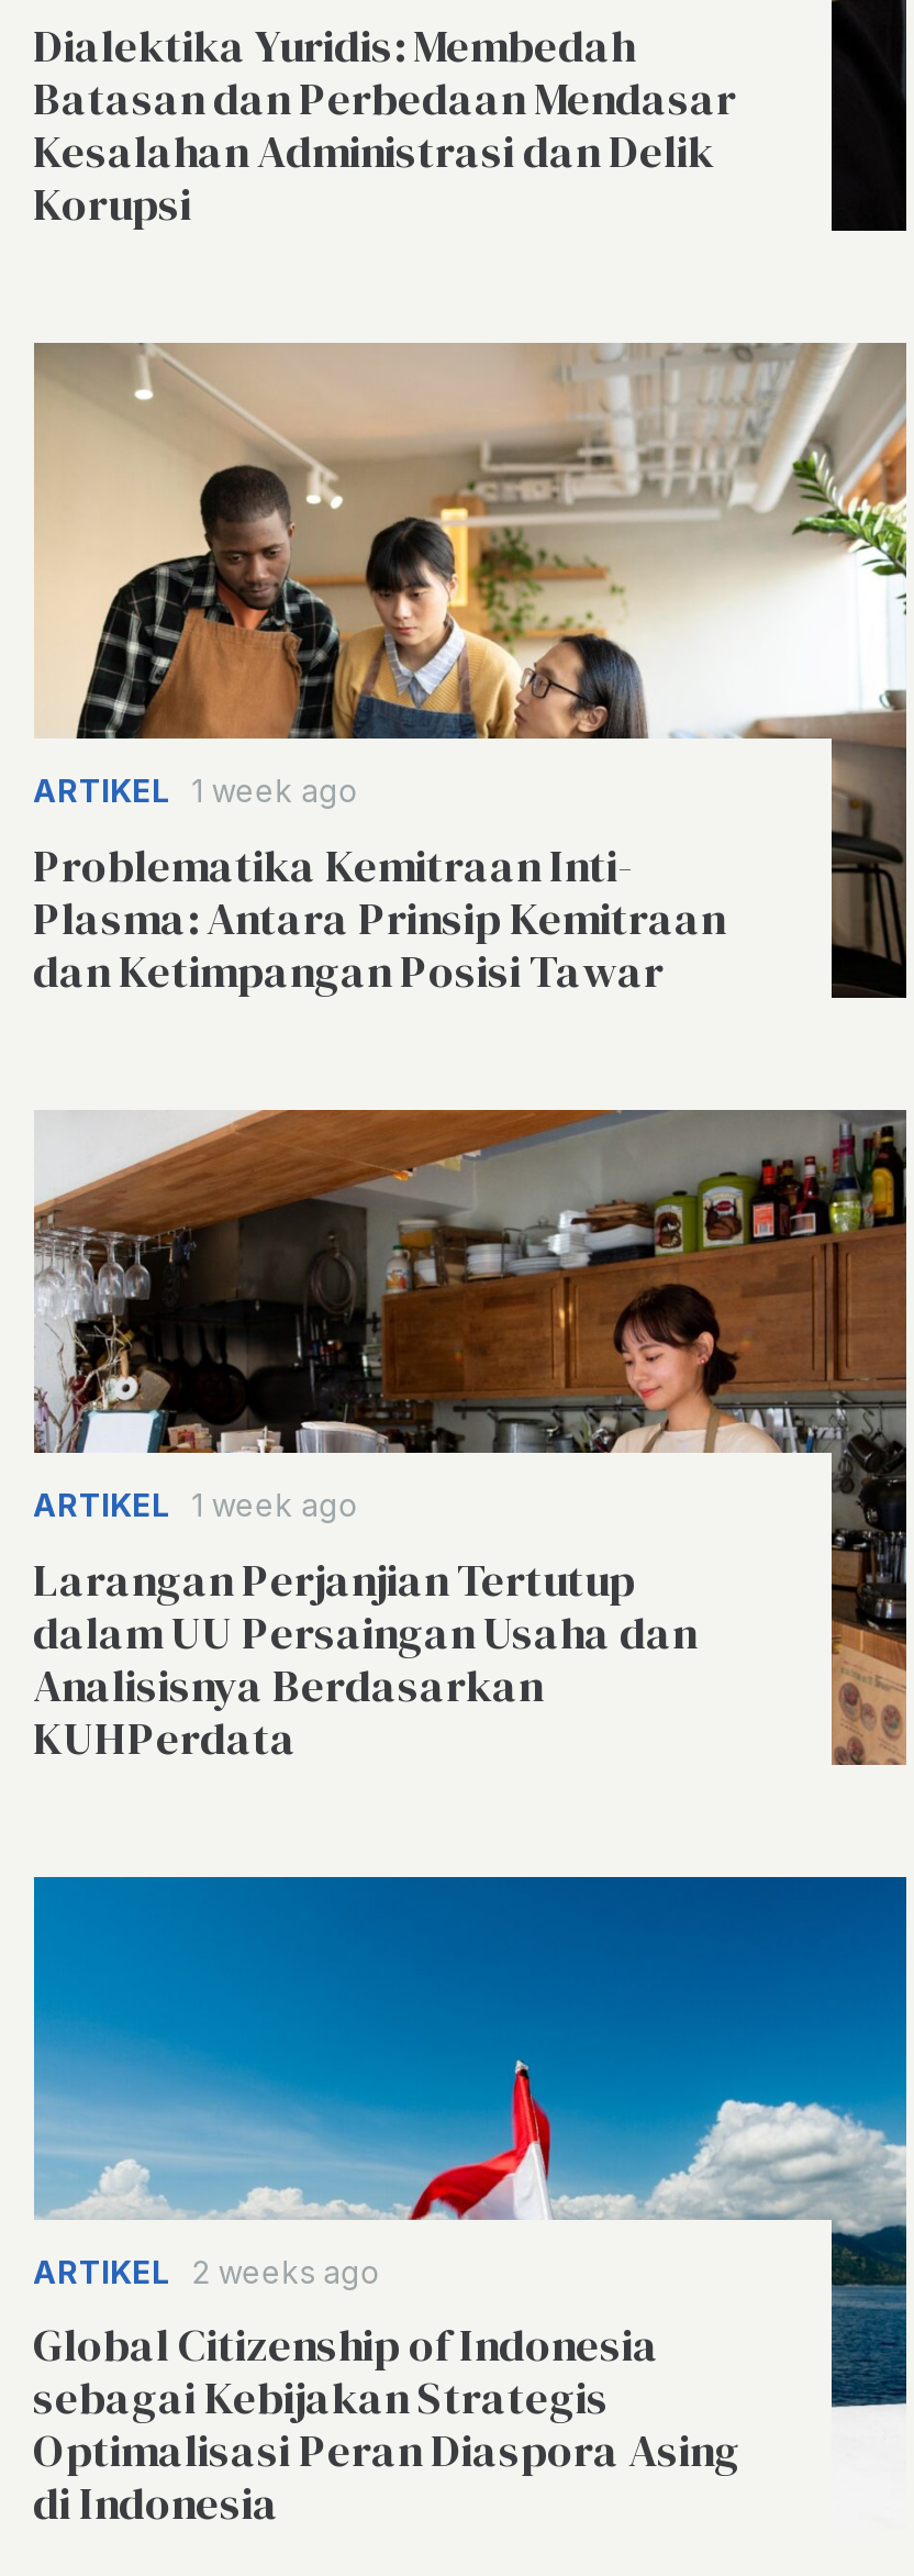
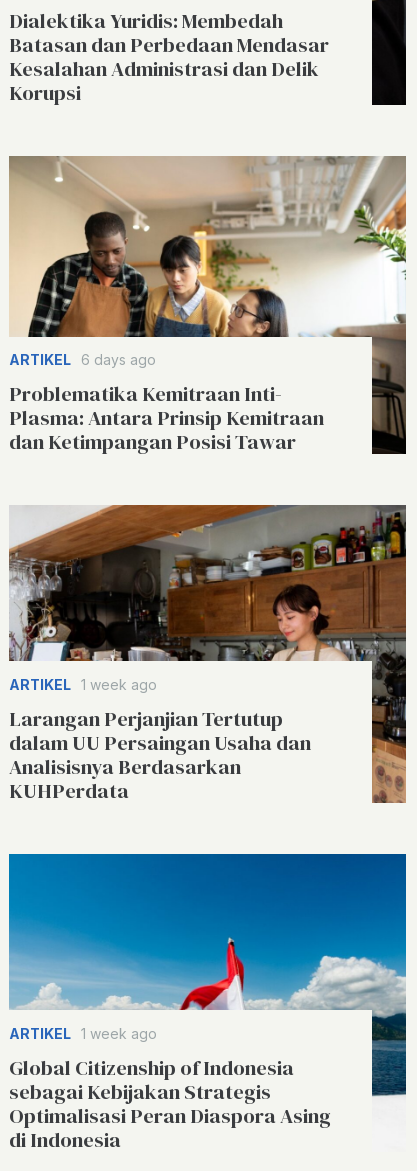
- ARTIKEL 1 week ago
+ ARTIKEL 6 days ago

- ARTIKEL 2 weeks ago
+ ARTIKEL 1 week ago
